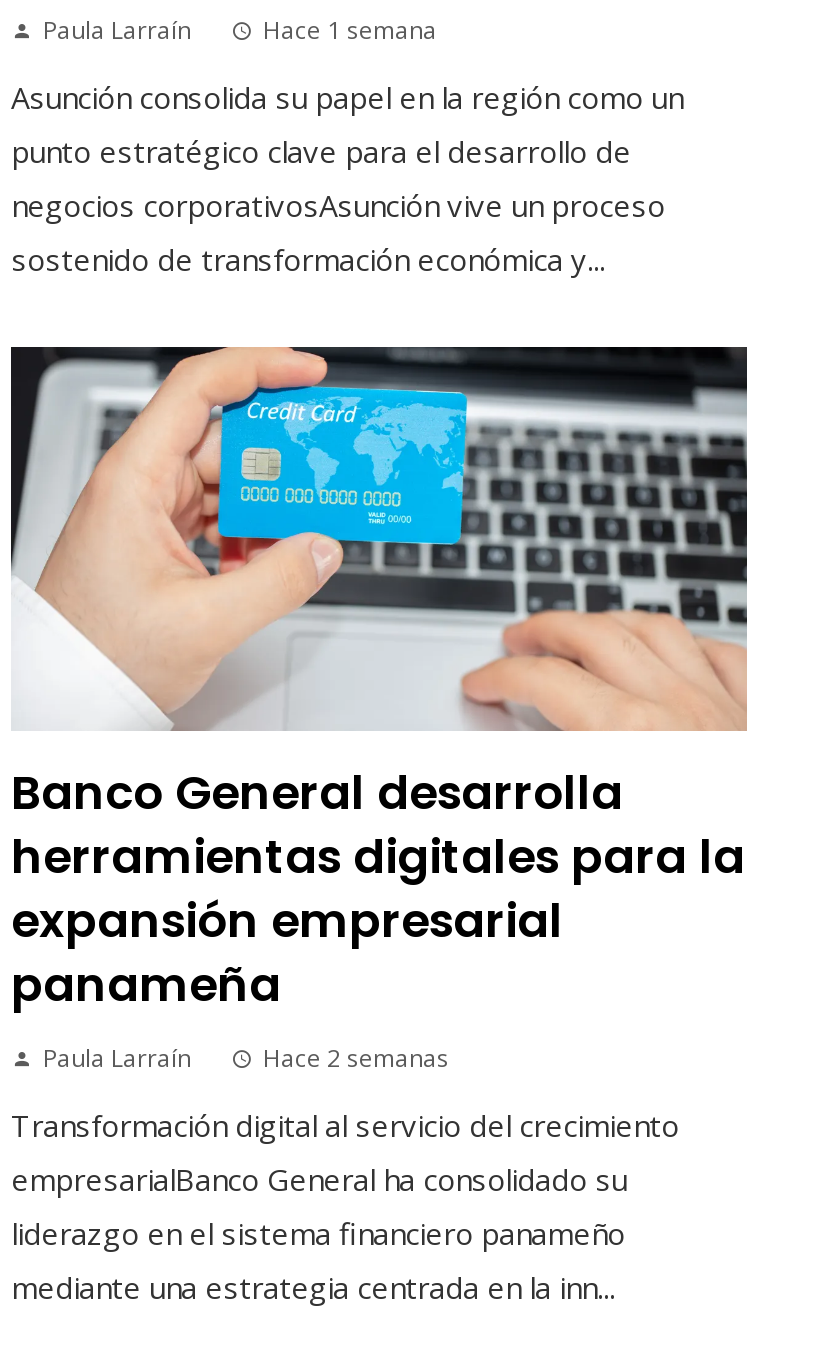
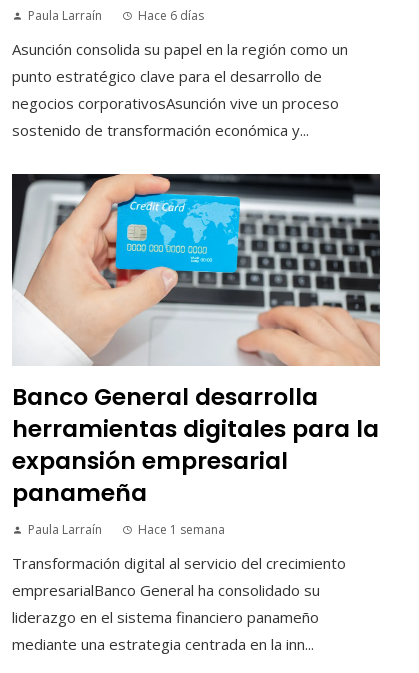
- Hace 1 semana
+ Hace 6 días

- Hace 2 semanas
+ Hace 1 semana
